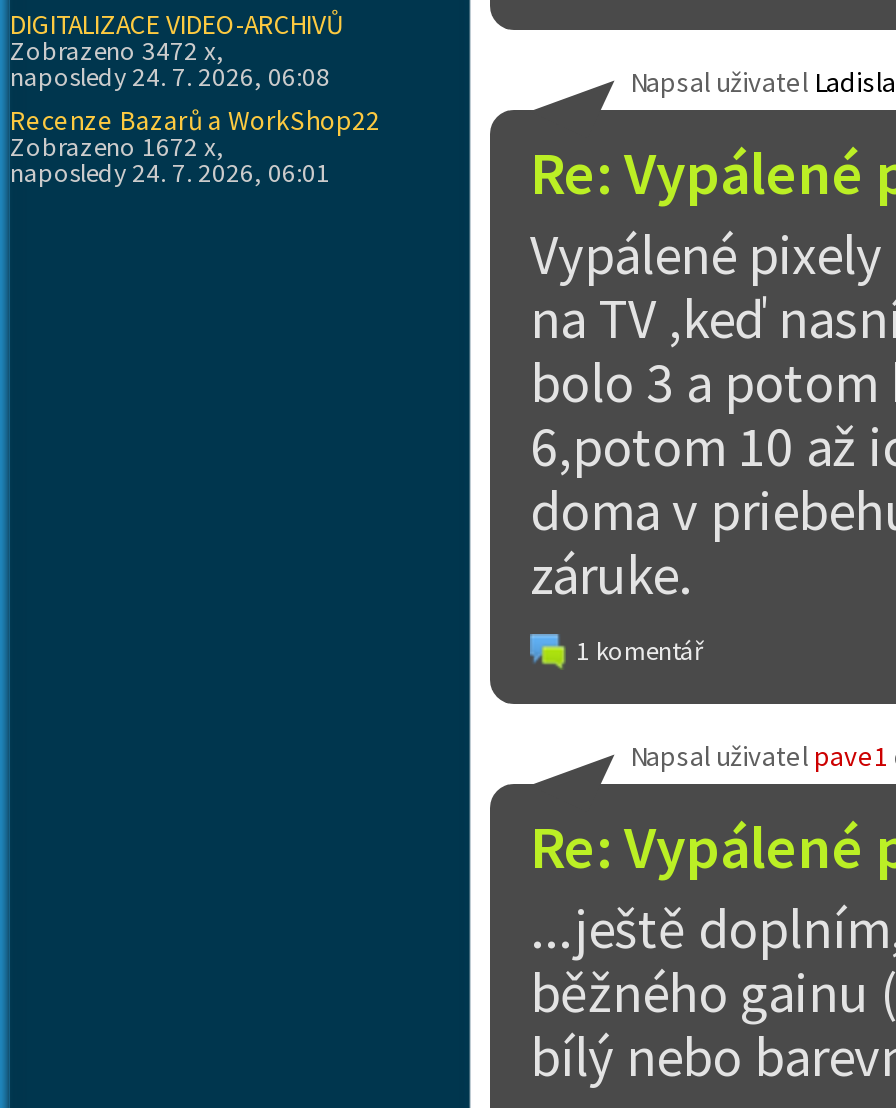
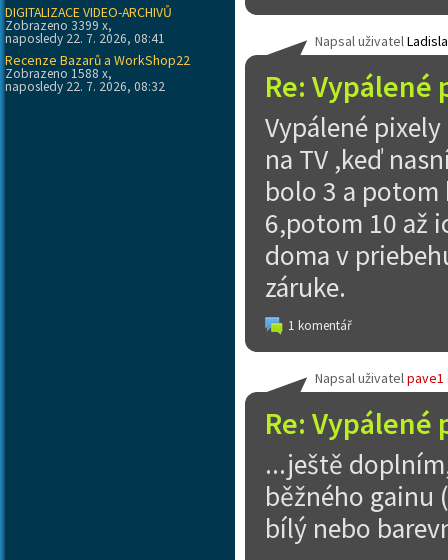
- Zobrazeno 3472 x,
+ Zobrazeno 3399 x,

- naposledy 24. 7. 2026, 06:08
+ naposledy 22. 7. 2026, 08:41

- Zobrazeno 1672 x,
+ Zobrazeno 1588 x,

- naposledy 24. 7. 2026, 06:01
+ naposledy 22. 7. 2026, 08:32
